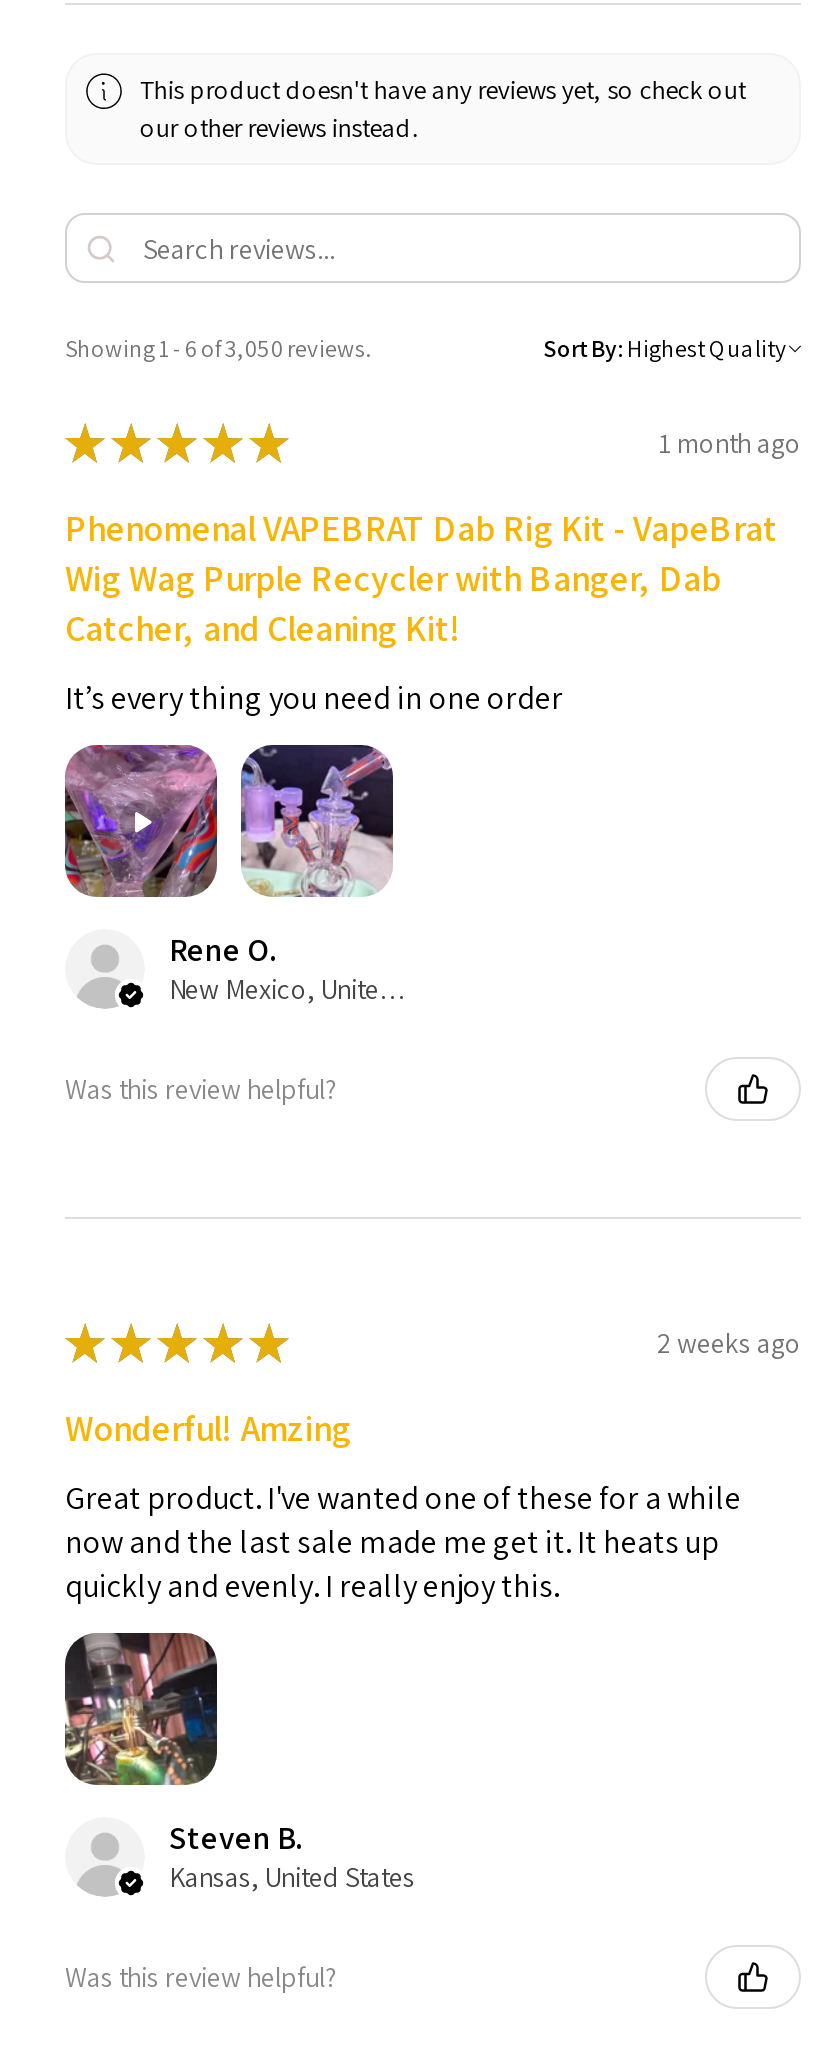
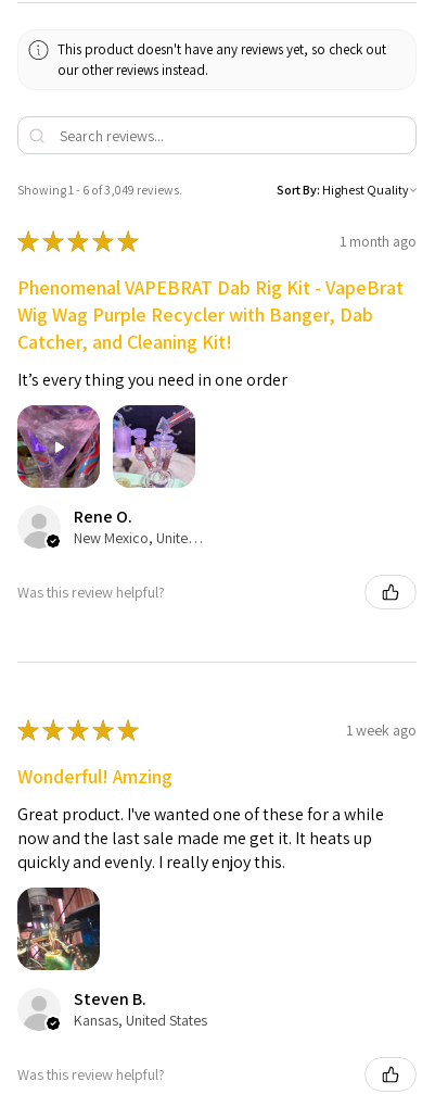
- Showing 1 - 6 of 3,050 reviews.
+ Showing 1 - 6 of 3,049 reviews.

- 2 weeks ago
+ 1 week ago
